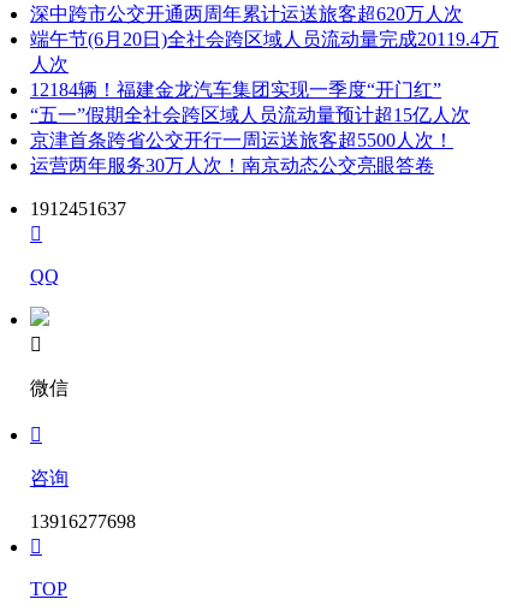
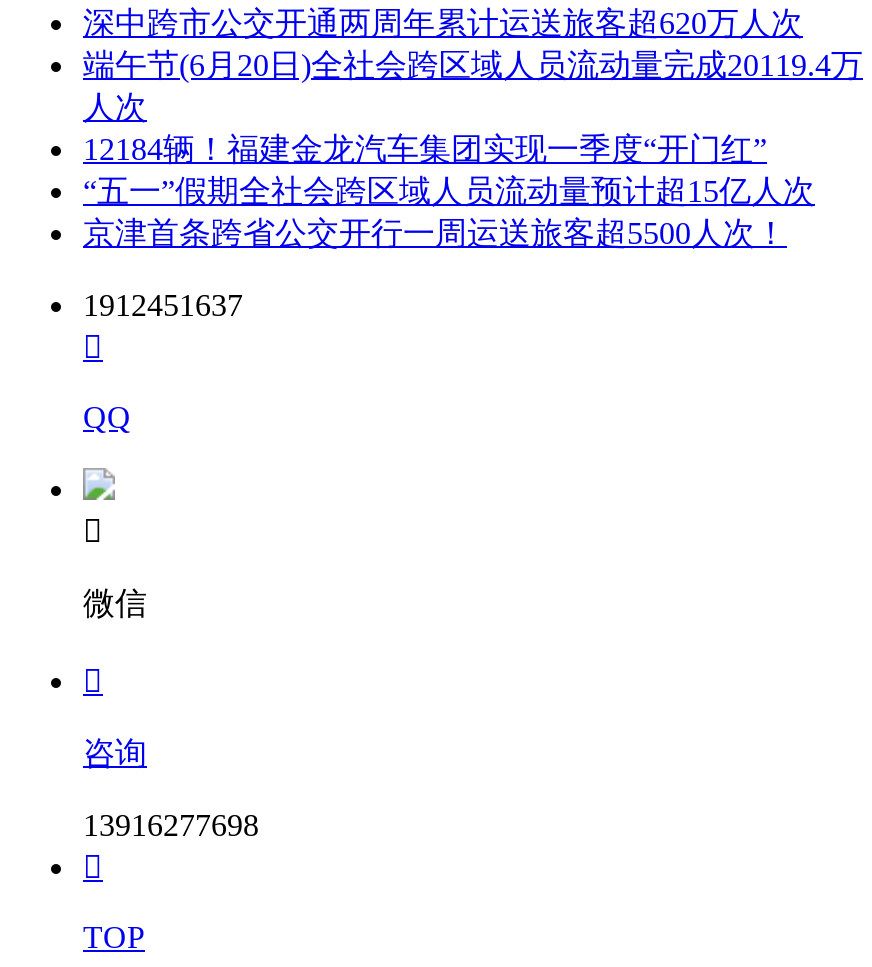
- 运营两年服务30万人次！南京动态公交亮眼答卷
